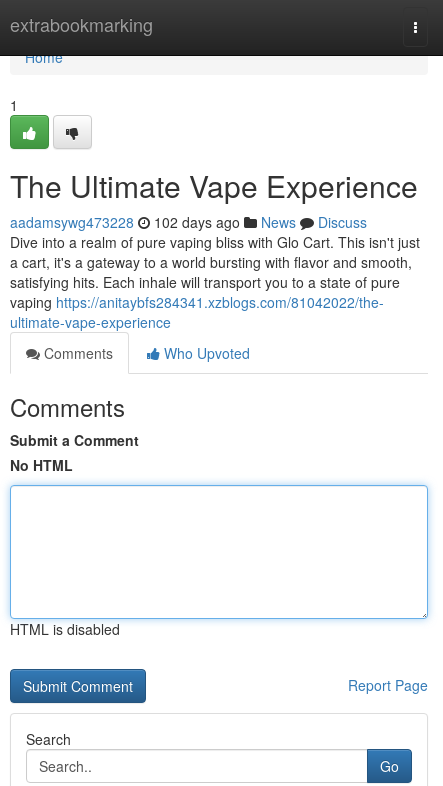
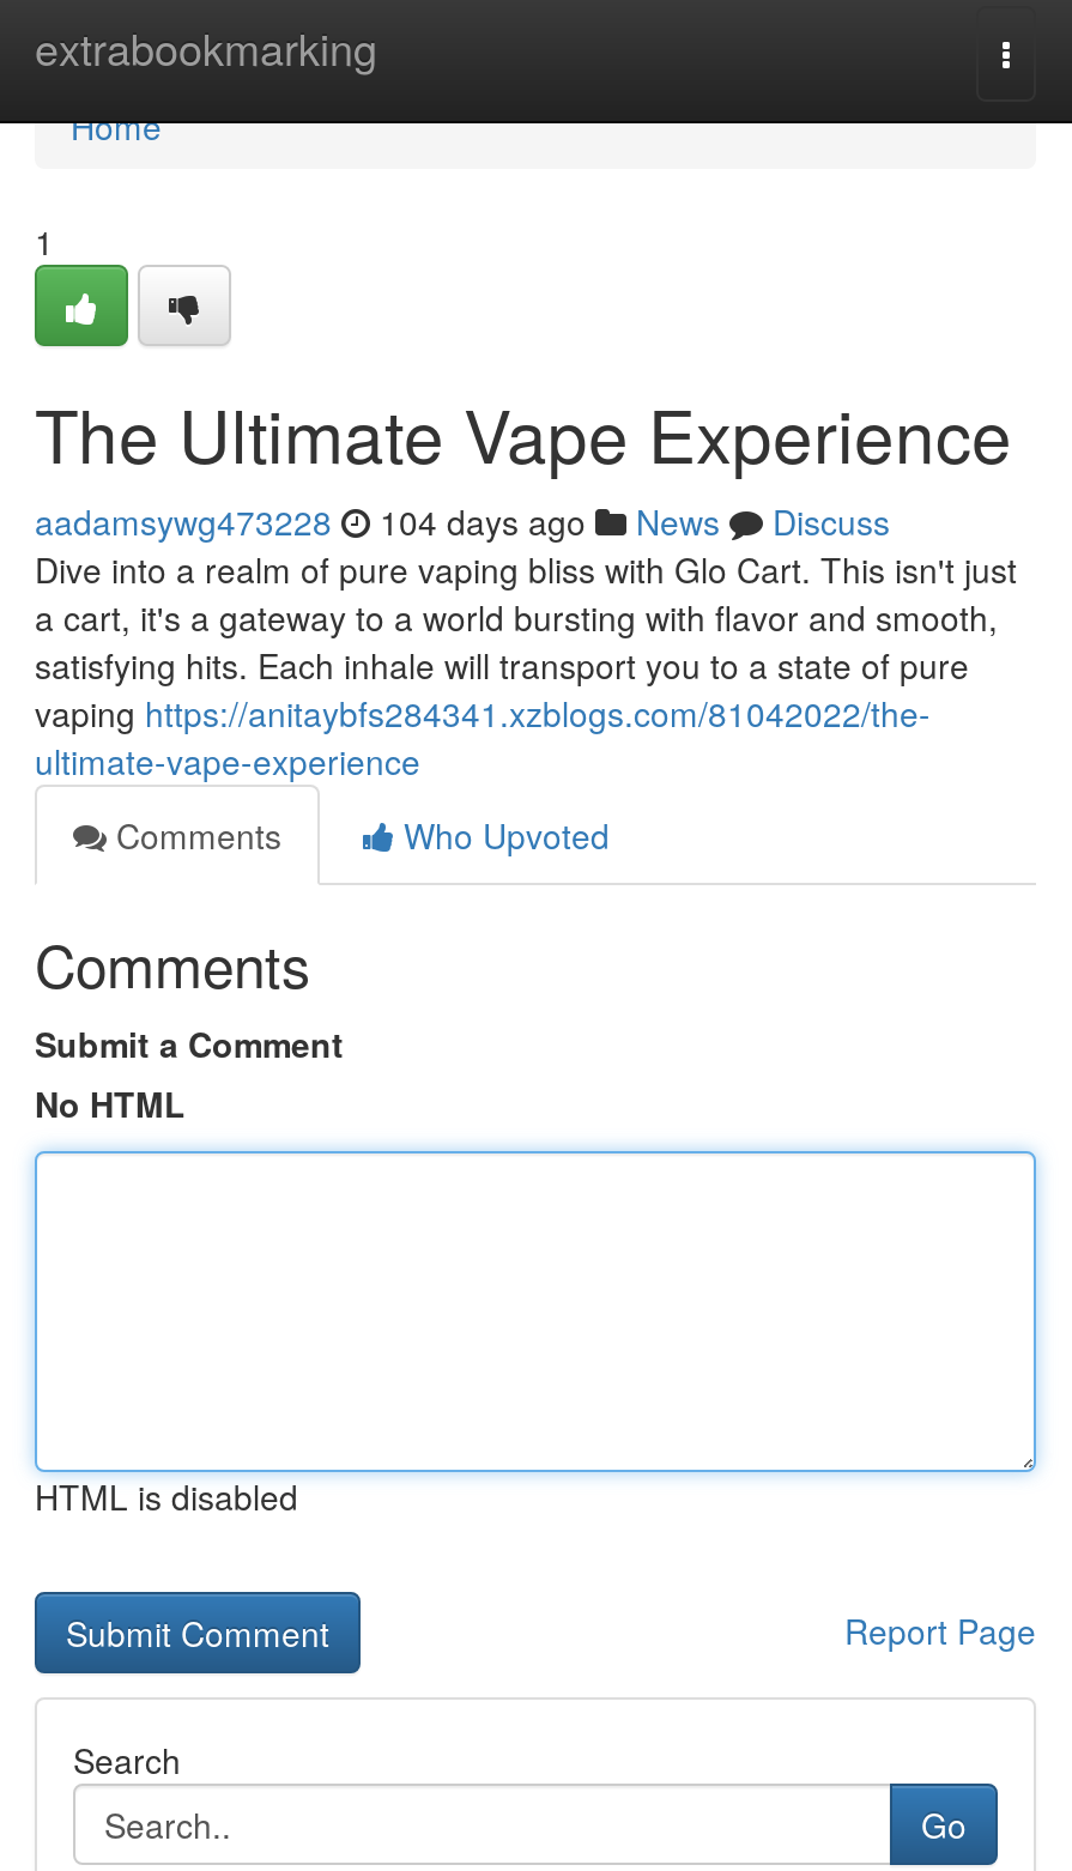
- aadamsywg473228 102 days ago News Discuss
+ aadamsywg473228 104 days ago News Discuss
